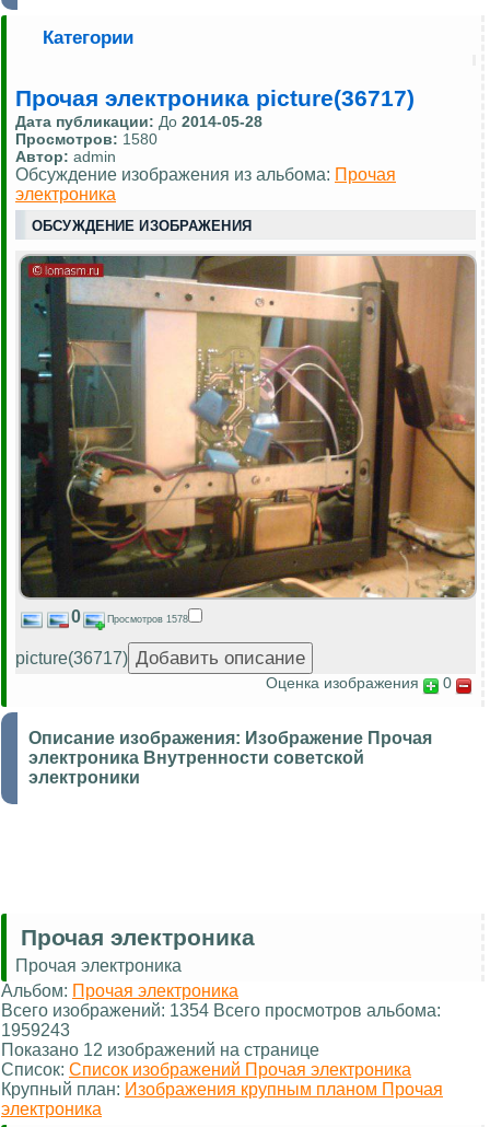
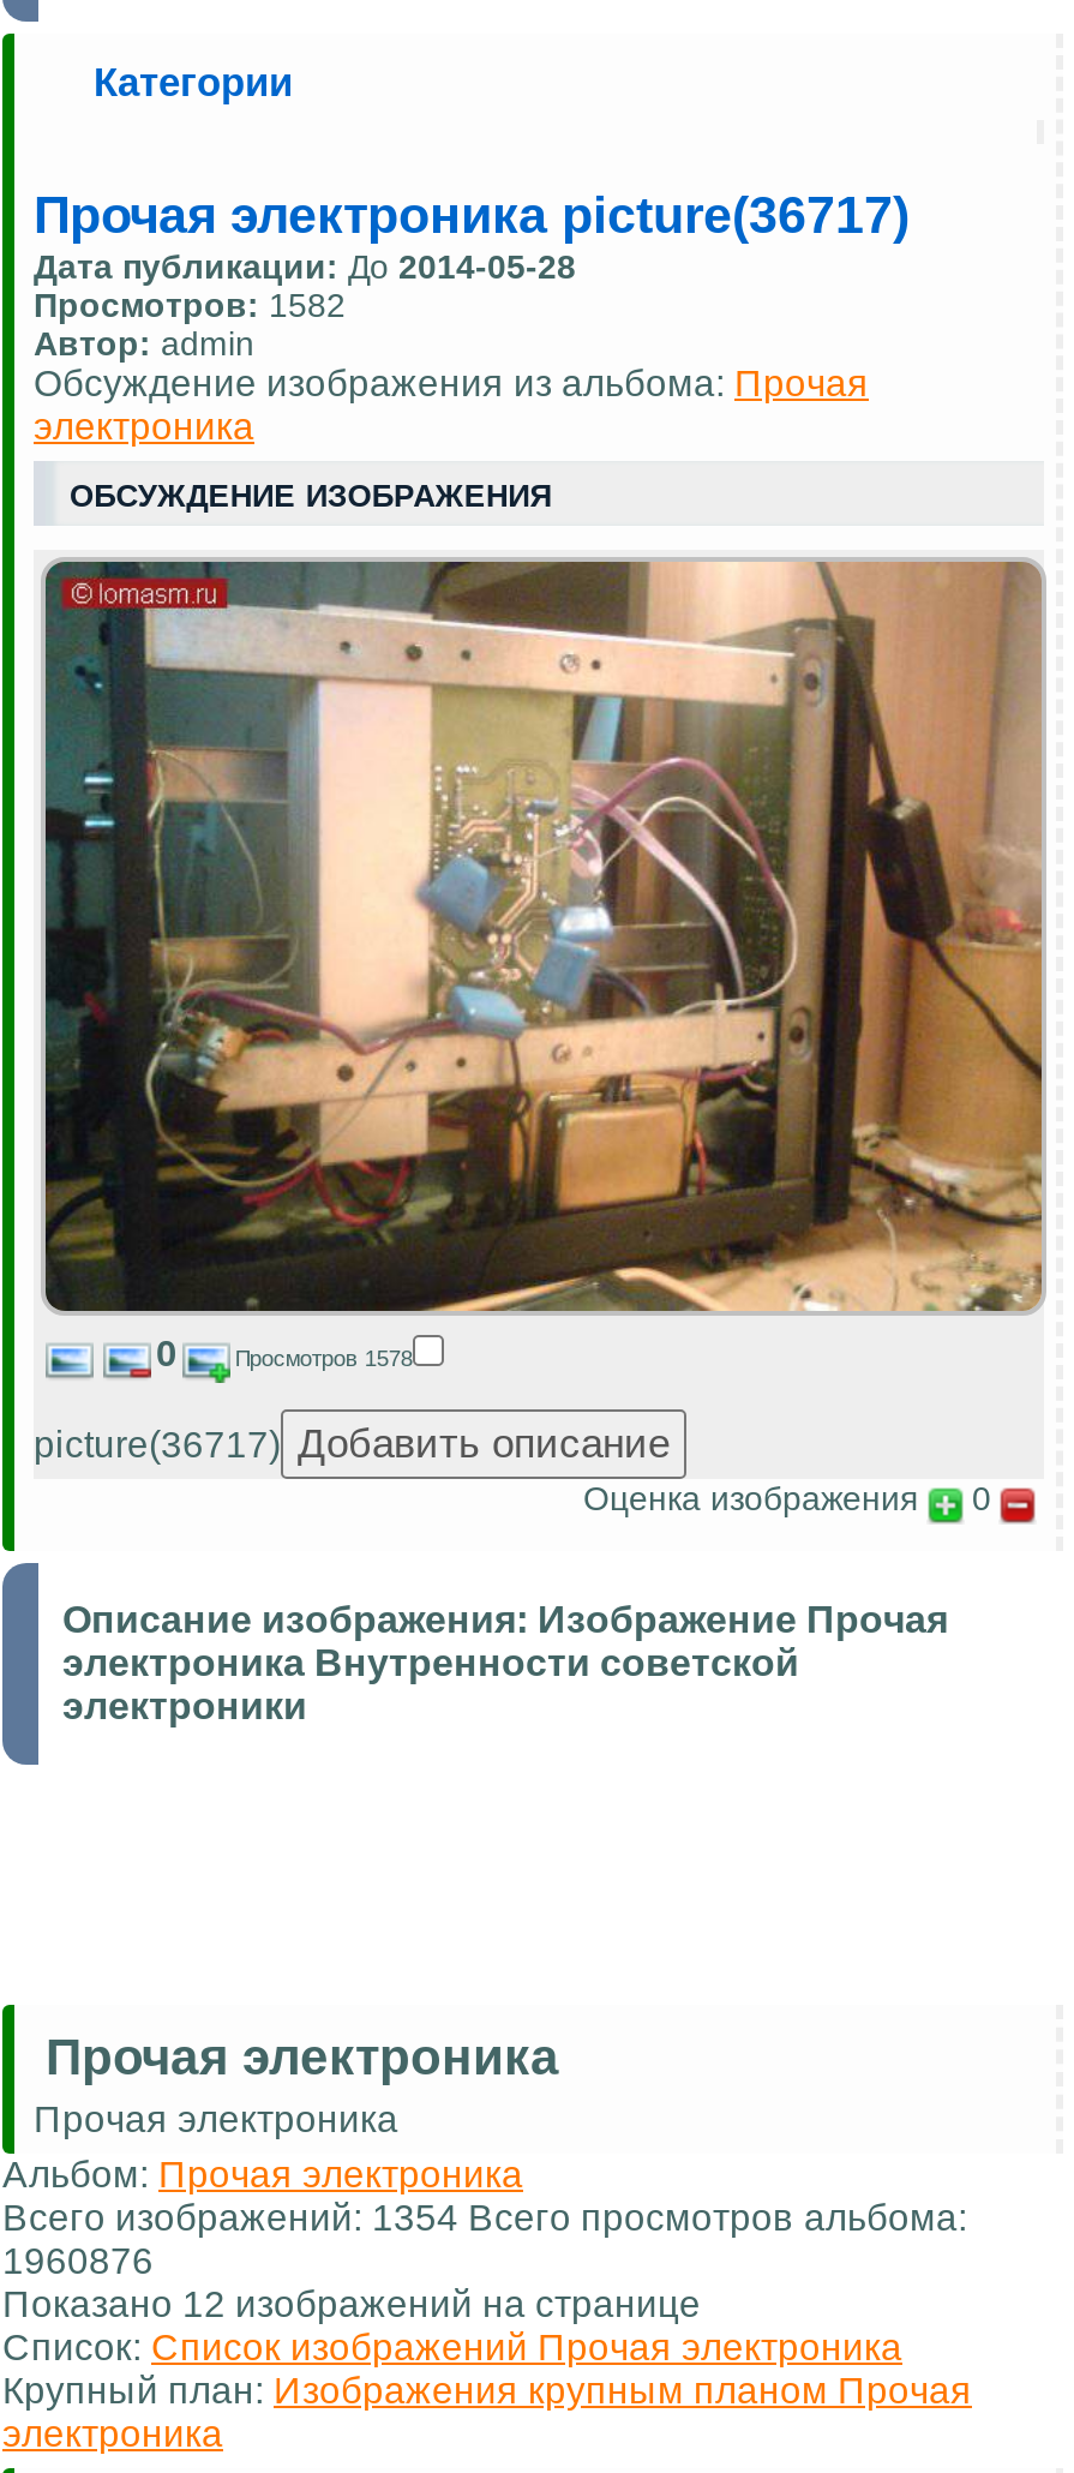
- Просмотров: 1580
+ Просмотров: 1582

- 1959243
+ 1960876
